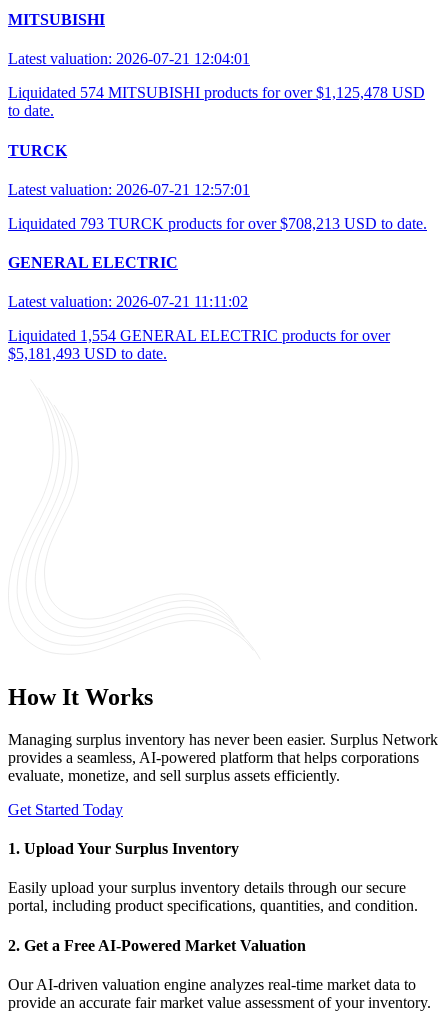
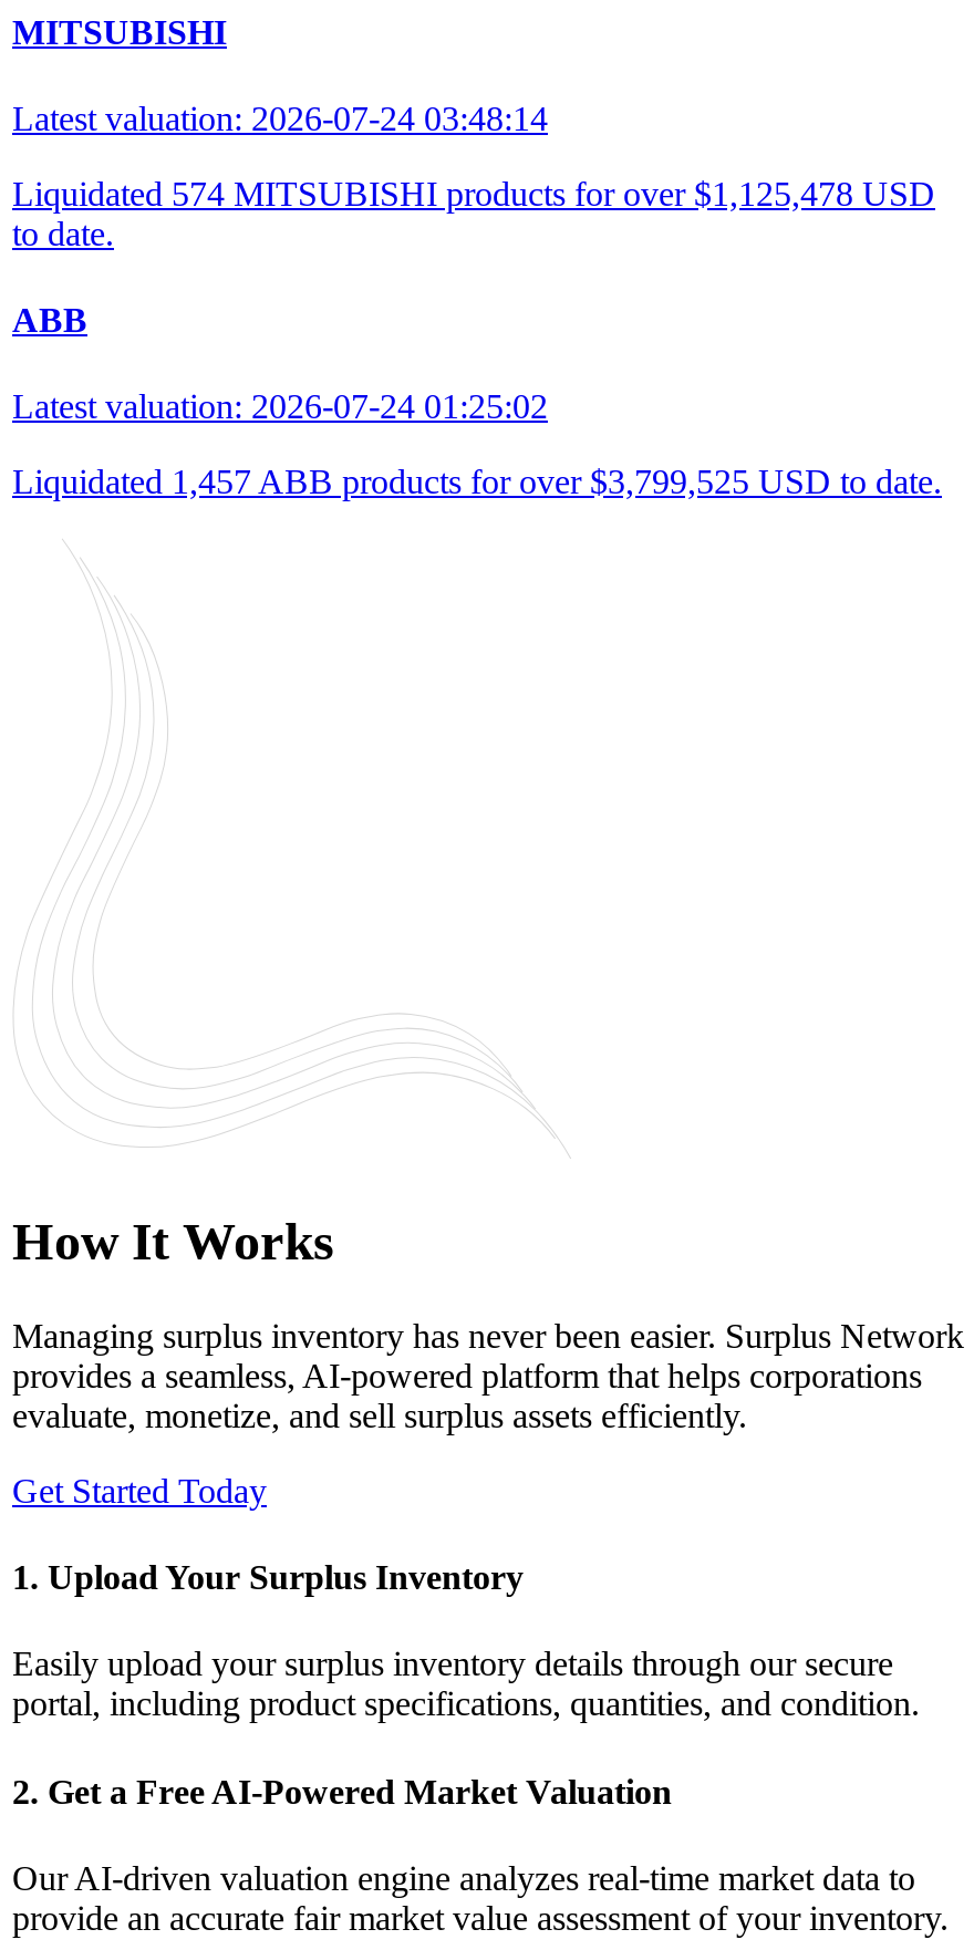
- Latest valuation: 2026-07-21 12:04:01
+ Latest valuation: 2026-07-24 03:48:14

- TURCK
- Latest valuation: 2026-07-21 12:57:01
- Liquidated 793 TURCK products for over $708,213 USD to date.
- GENERAL ELECTRIC
- Latest valuation: 2026-07-21 11:11:02
- Liquidated 1,554 GENERAL ELECTRIC products for over
- $5,181,493 USD to date.
+ ABB
+ Latest valuation: 2026-07-24 01:25:02
+ Liquidated 1,457 ABB products for over $3,799,525 USD to date.
